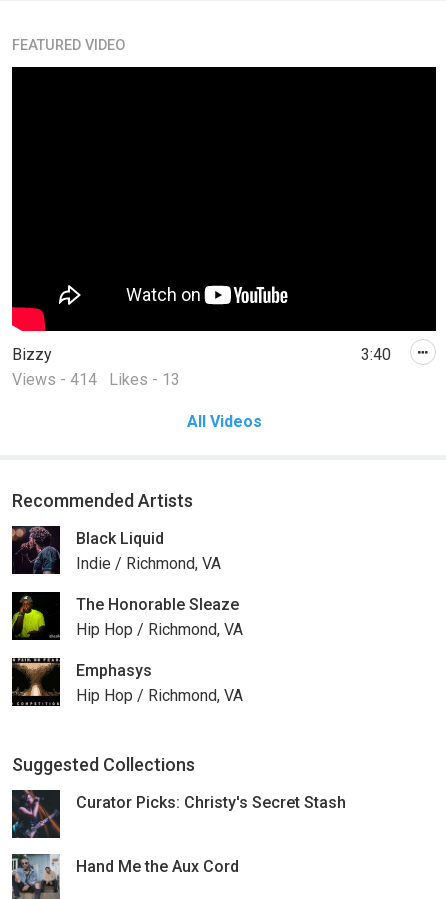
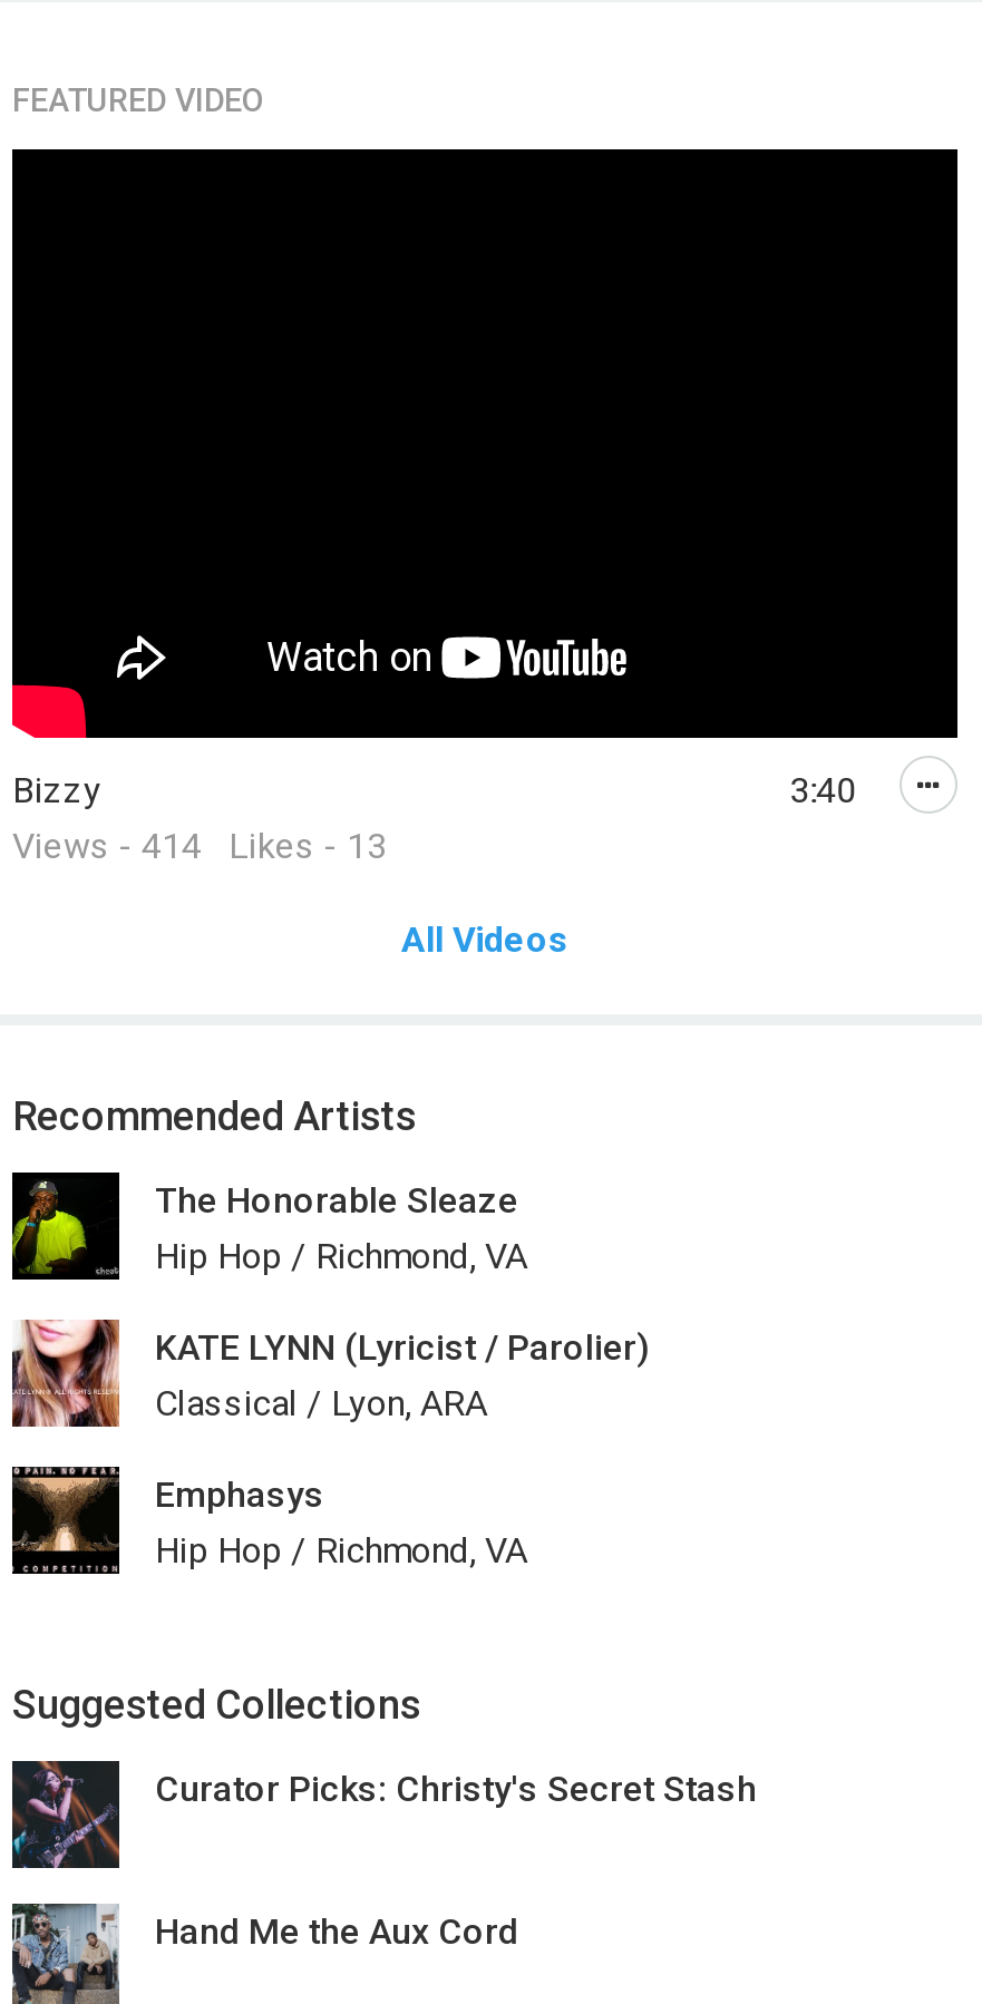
- [image]
- Black Liquid
- Indie / Richmond, VA

moved up: [image] | The Honorable Sleaze | Hip Hop / Richmond, VA

+ [image]
+ KATE LYNN (Lyricist / Parolier)
+ Classical / Lyon, ARA
